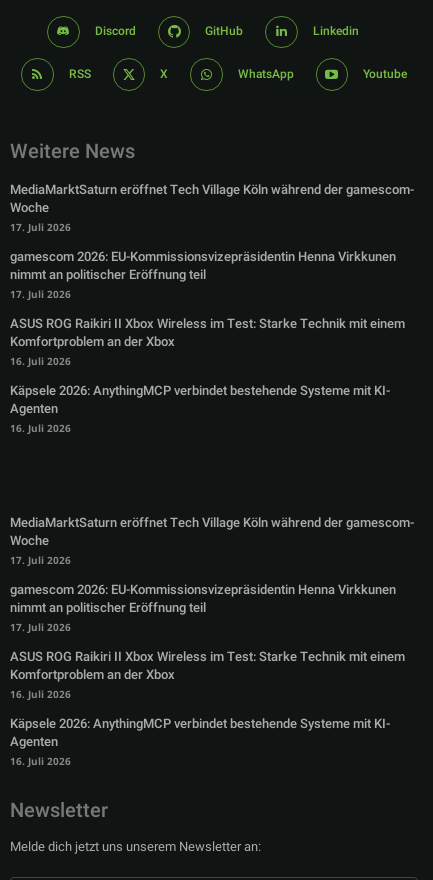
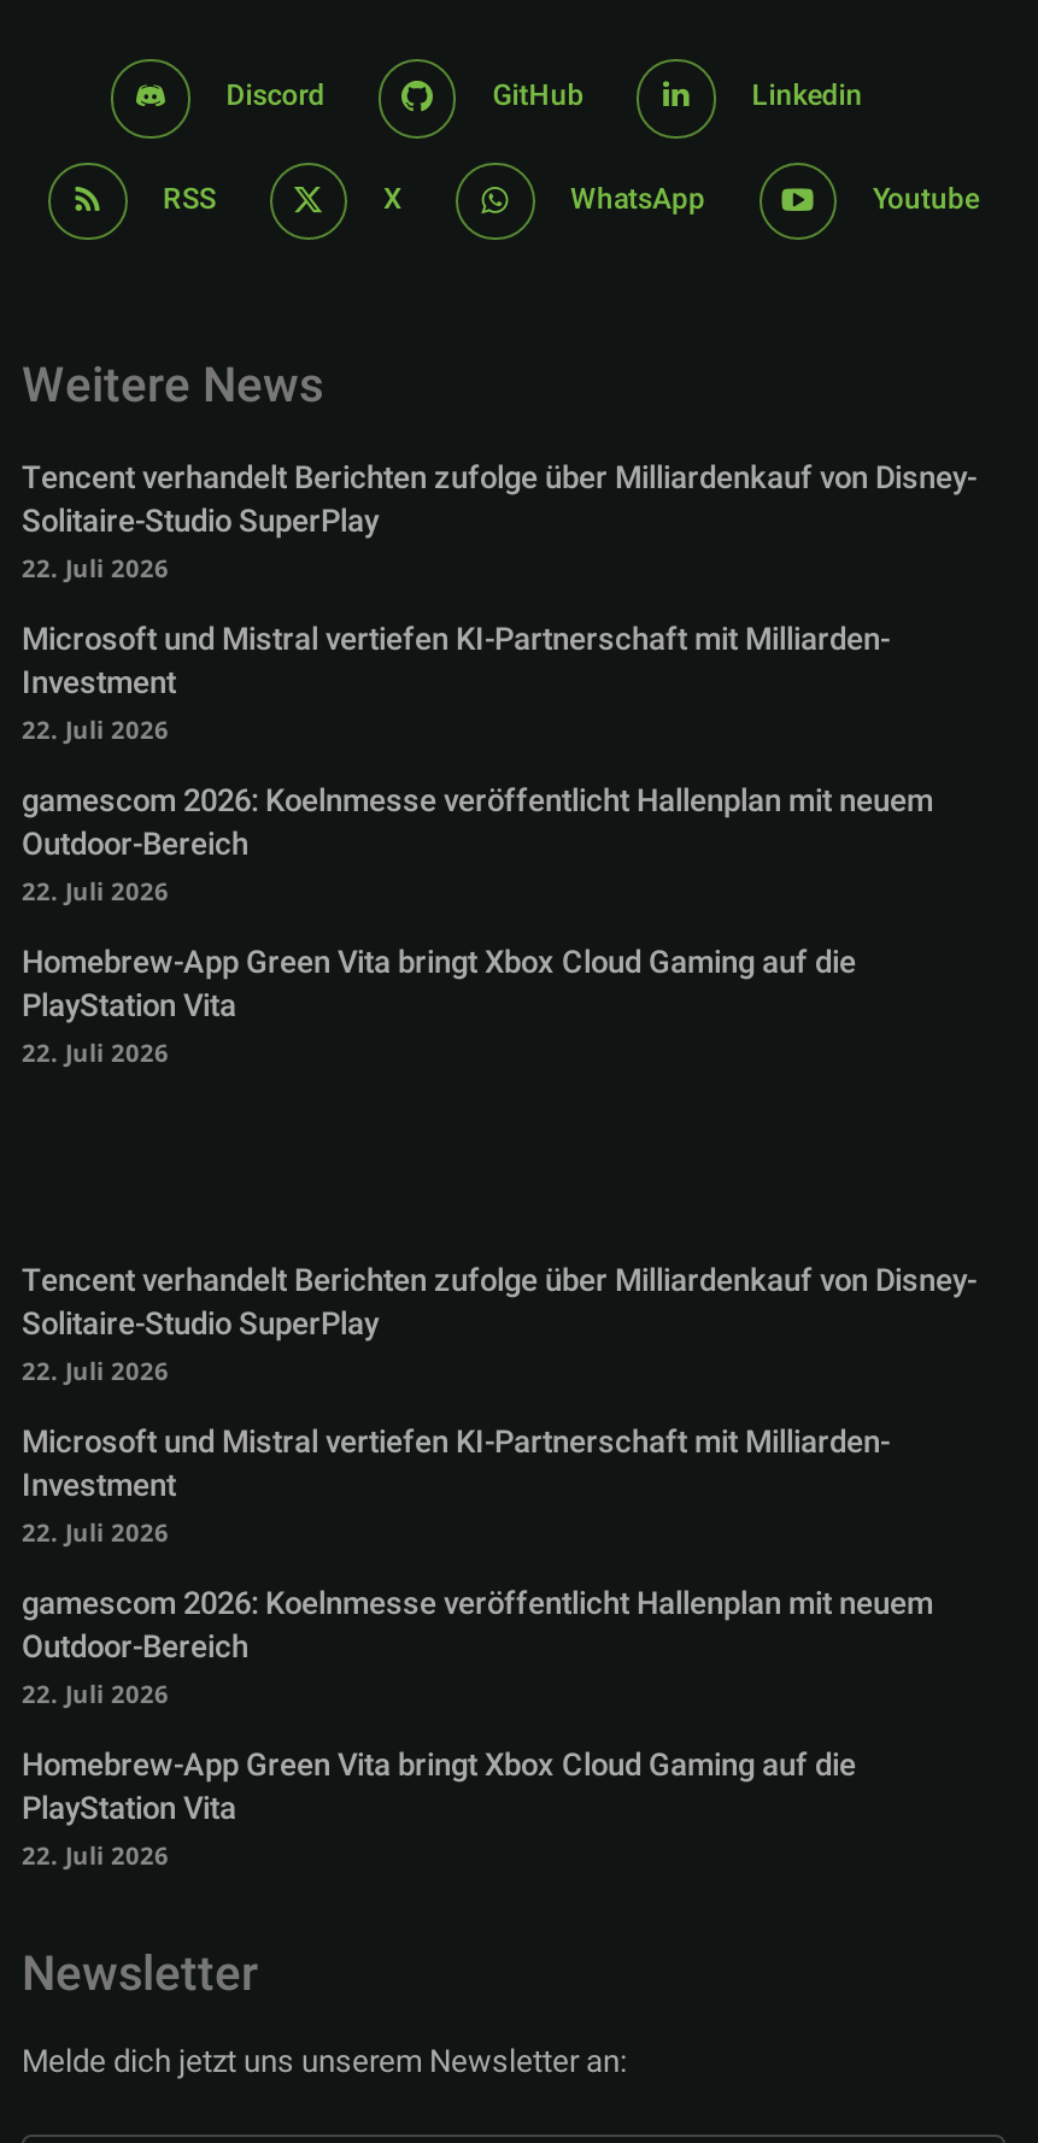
- MediaMarktSaturn eröffnet Tech Village Köln während der gamescom-
- Woche
- 17. Juli 2026
+ Tencent verhandelt Berichten zufolge über Milliardenkauf von Disney-
+ Solitaire-Studio SuperPlay
+ 22. Juli 2026

- gamescom 2026: EU-Kommissionsvizepräsidentin Henna Virkkunen
- nimmt an politischer Eröffnung teil
- 17. Juli 2026
+ Microsoft und Mistral vertiefen KI-Partnerschaft mit Milliarden-
+ Investment
+ 22. Juli 2026

- ASUS ROG Raikiri II Xbox Wireless im Test: Starke Technik mit einem
- Komfortproblem an der Xbox
- 16. Juli 2026
+ gamescom 2026: Koelnmesse veröffentlicht Hallenplan mit neuem
+ Outdoor-Bereich
+ 22. Juli 2026

- Käpsele 2026: AnythingMCP verbindet bestehende Systeme mit KI-
- Agenten
- 16. Juli 2026
+ Homebrew-App Green Vita bringt Xbox Cloud Gaming auf die
+ PlayStation Vita
+ 22. Juli 2026

- MediaMarktSaturn eröffnet Tech Village Köln während der gamescom-
- Woche
- 17. Juli 2026
+ Tencent verhandelt Berichten zufolge über Milliardenkauf von Disney-
+ Solitaire-Studio SuperPlay
+ 22. Juli 2026

- gamescom 2026: EU-Kommissionsvizepräsidentin Henna Virkkunen
- nimmt an politischer Eröffnung teil
- 17. Juli 2026
+ Microsoft und Mistral vertiefen KI-Partnerschaft mit Milliarden-
+ Investment
+ 22. Juli 2026

- ASUS ROG Raikiri II Xbox Wireless im Test: Starke Technik mit einem
- Komfortproblem an der Xbox
- 16. Juli 2026
+ gamescom 2026: Koelnmesse veröffentlicht Hallenplan mit neuem
+ Outdoor-Bereich
+ 22. Juli 2026

- Käpsele 2026: AnythingMCP verbindet bestehende Systeme mit KI-
- Agenten
- 16. Juli 2026
+ Homebrew-App Green Vita bringt Xbox Cloud Gaming auf die
+ PlayStation Vita
+ 22. Juli 2026
